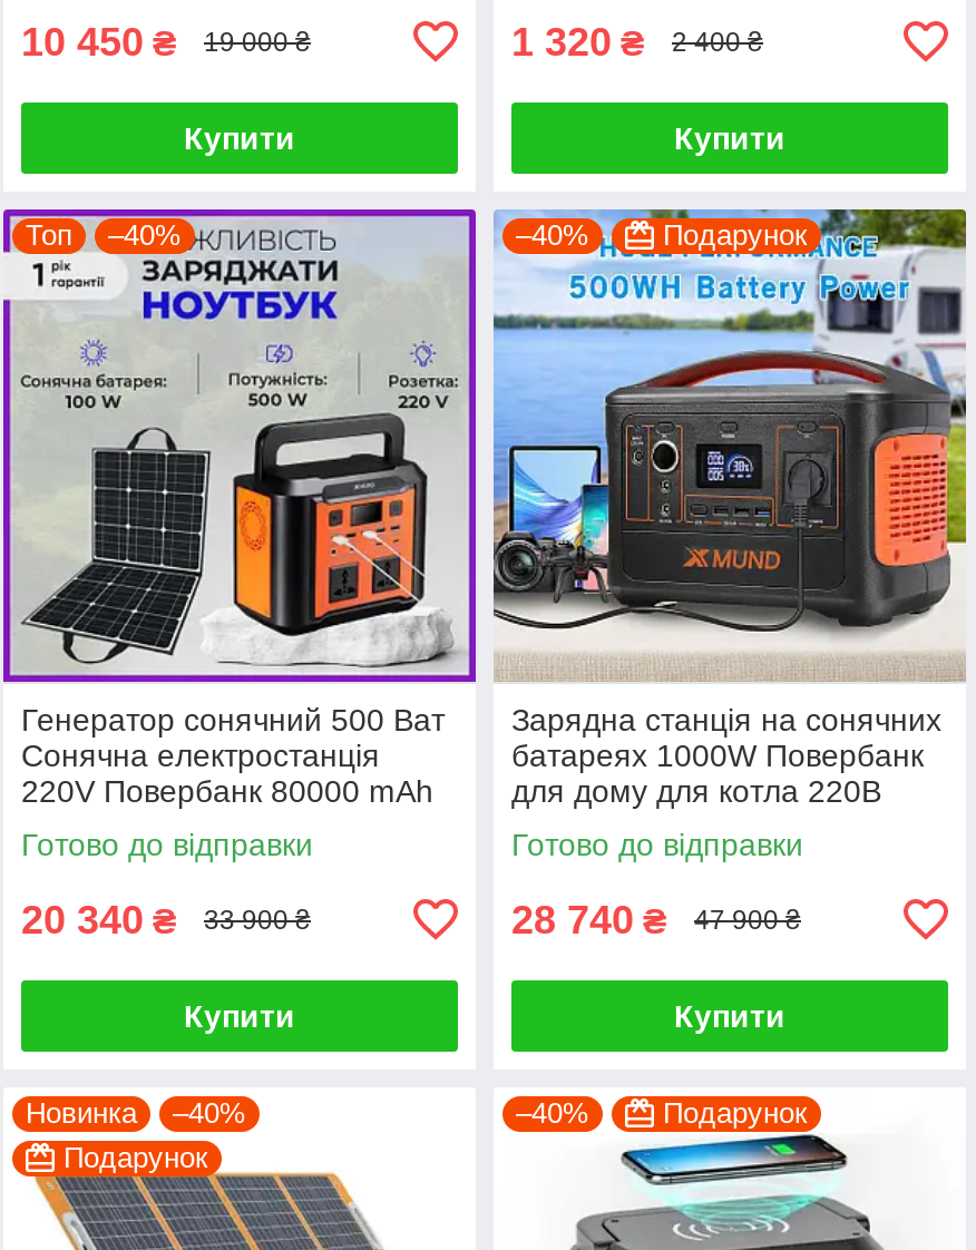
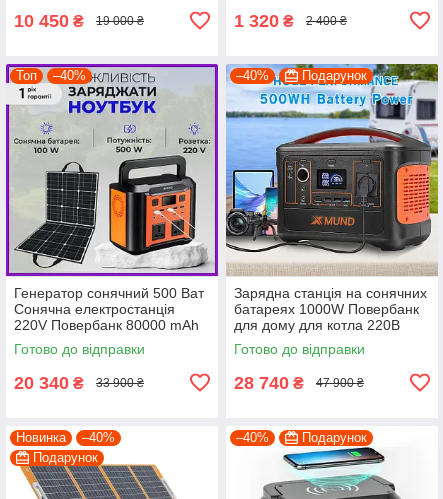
- Купити

- Купити

- Купити

- Купити
